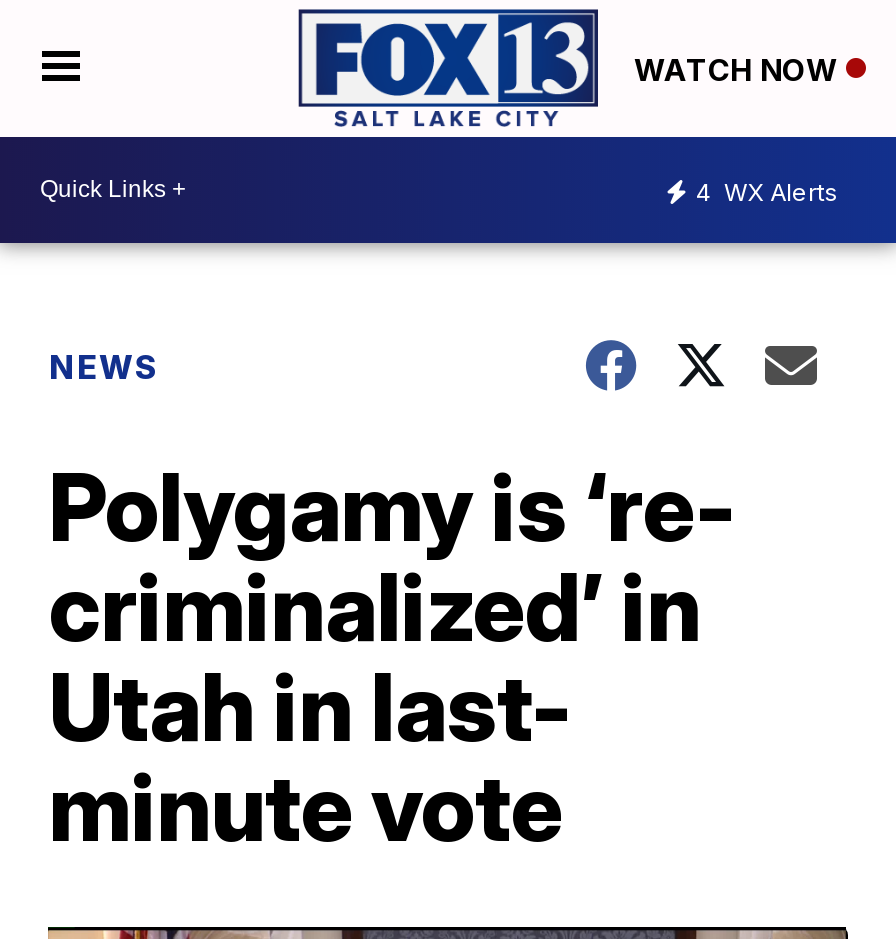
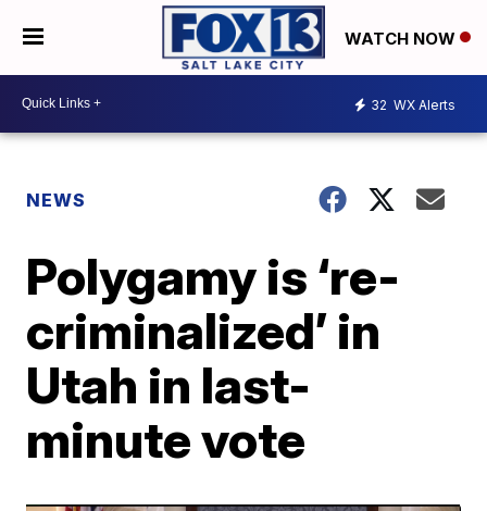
- 4 WX Alerts
+ 32 WX Alerts
